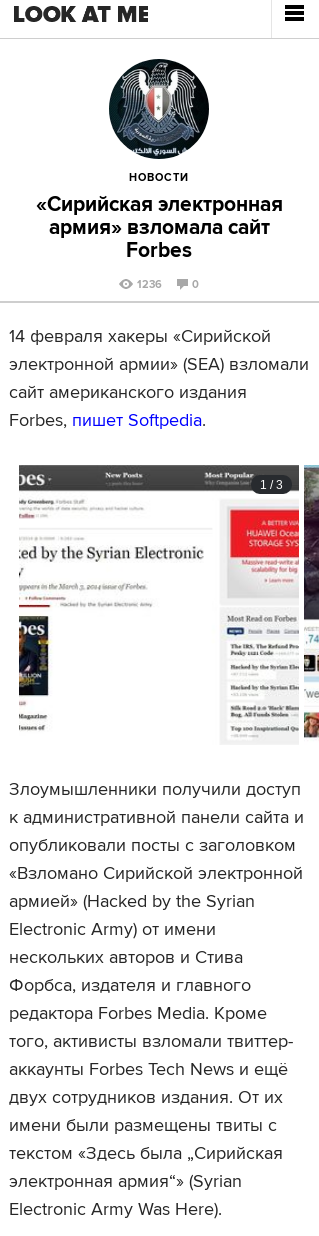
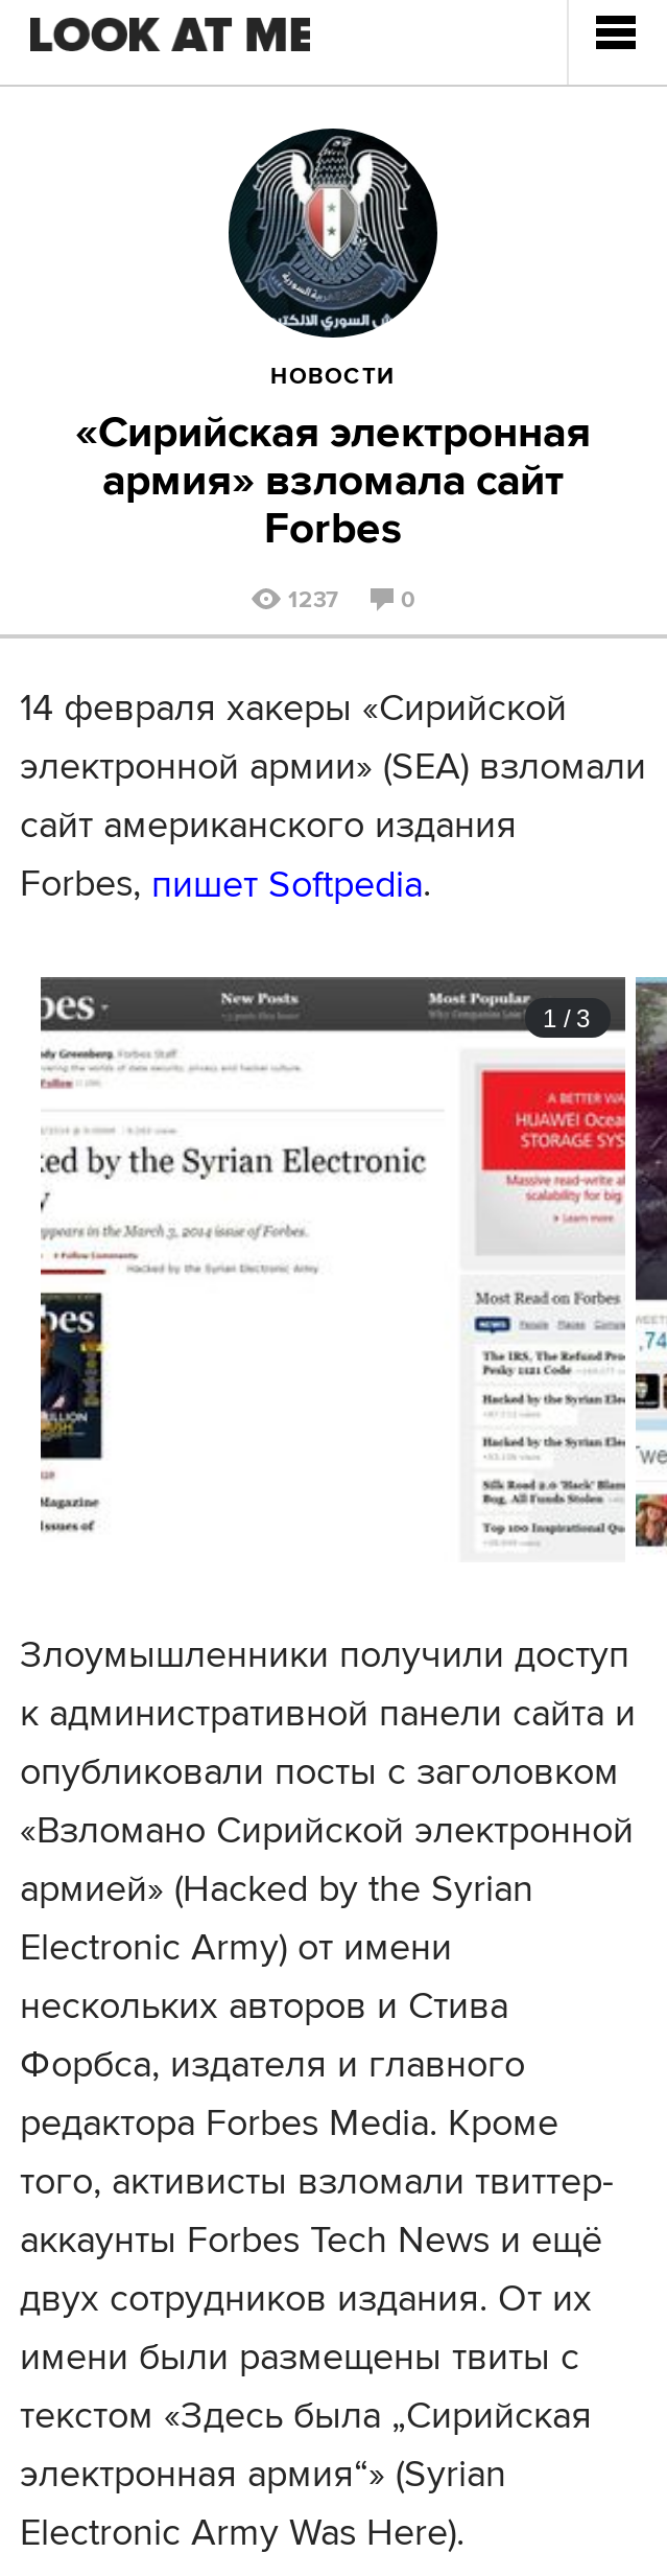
- 1236
+ 1237
